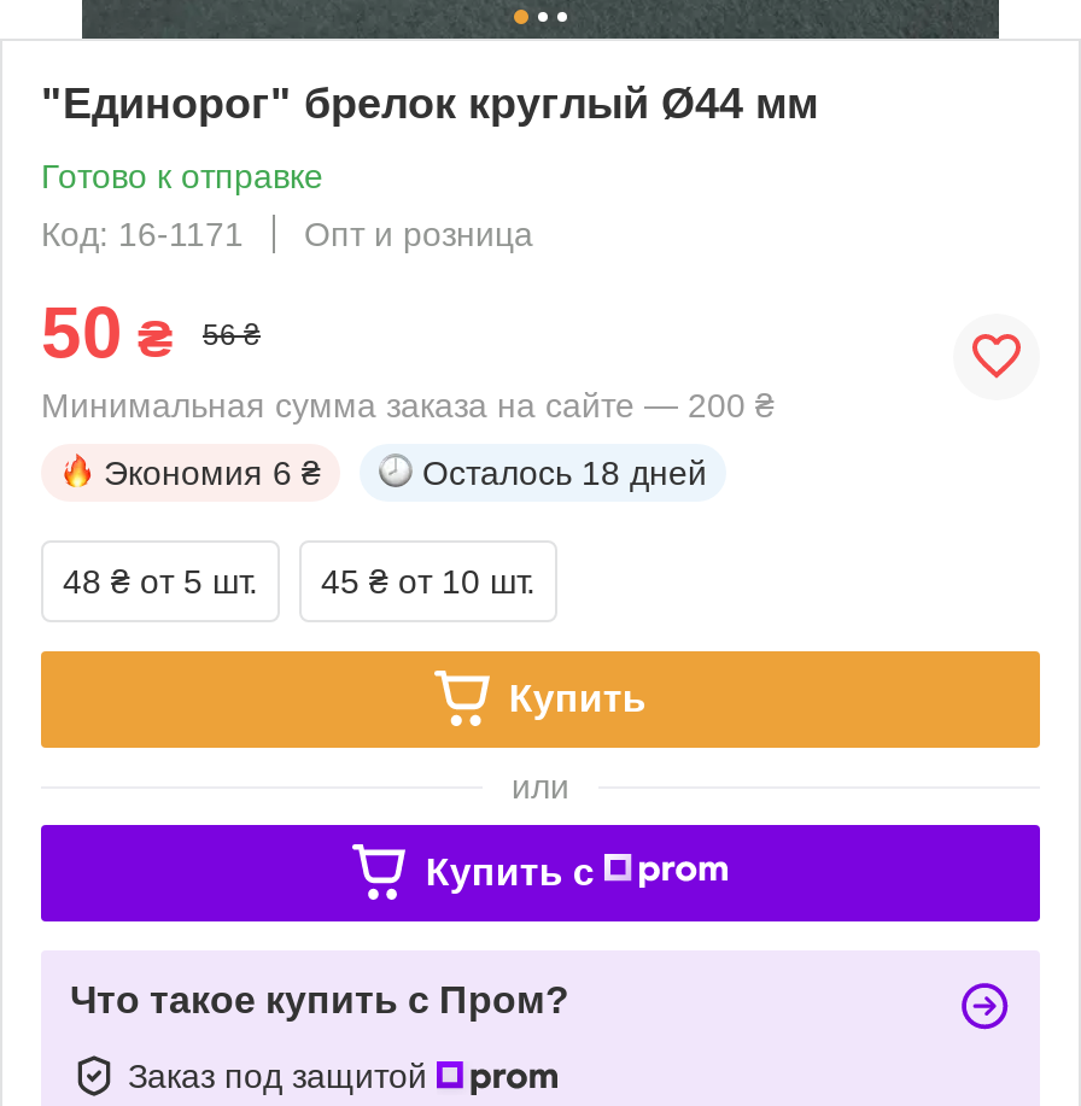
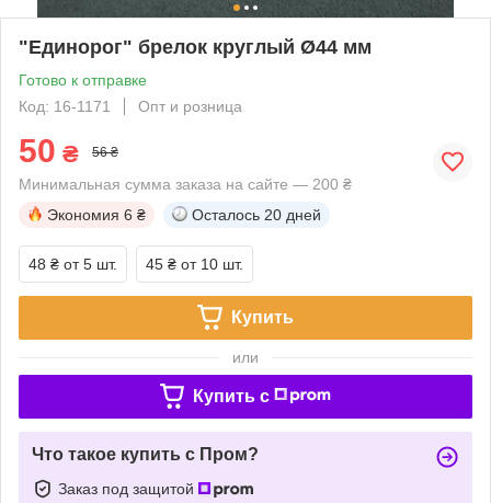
- Осталось 18 дней
+ Осталось 20 дней
